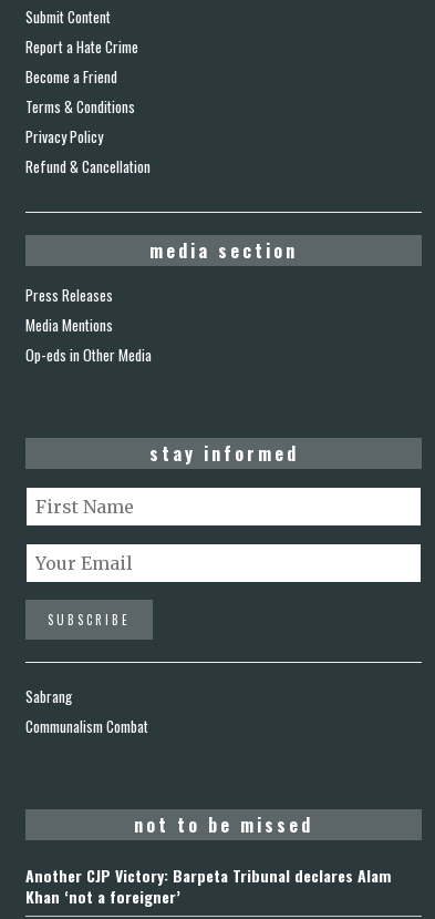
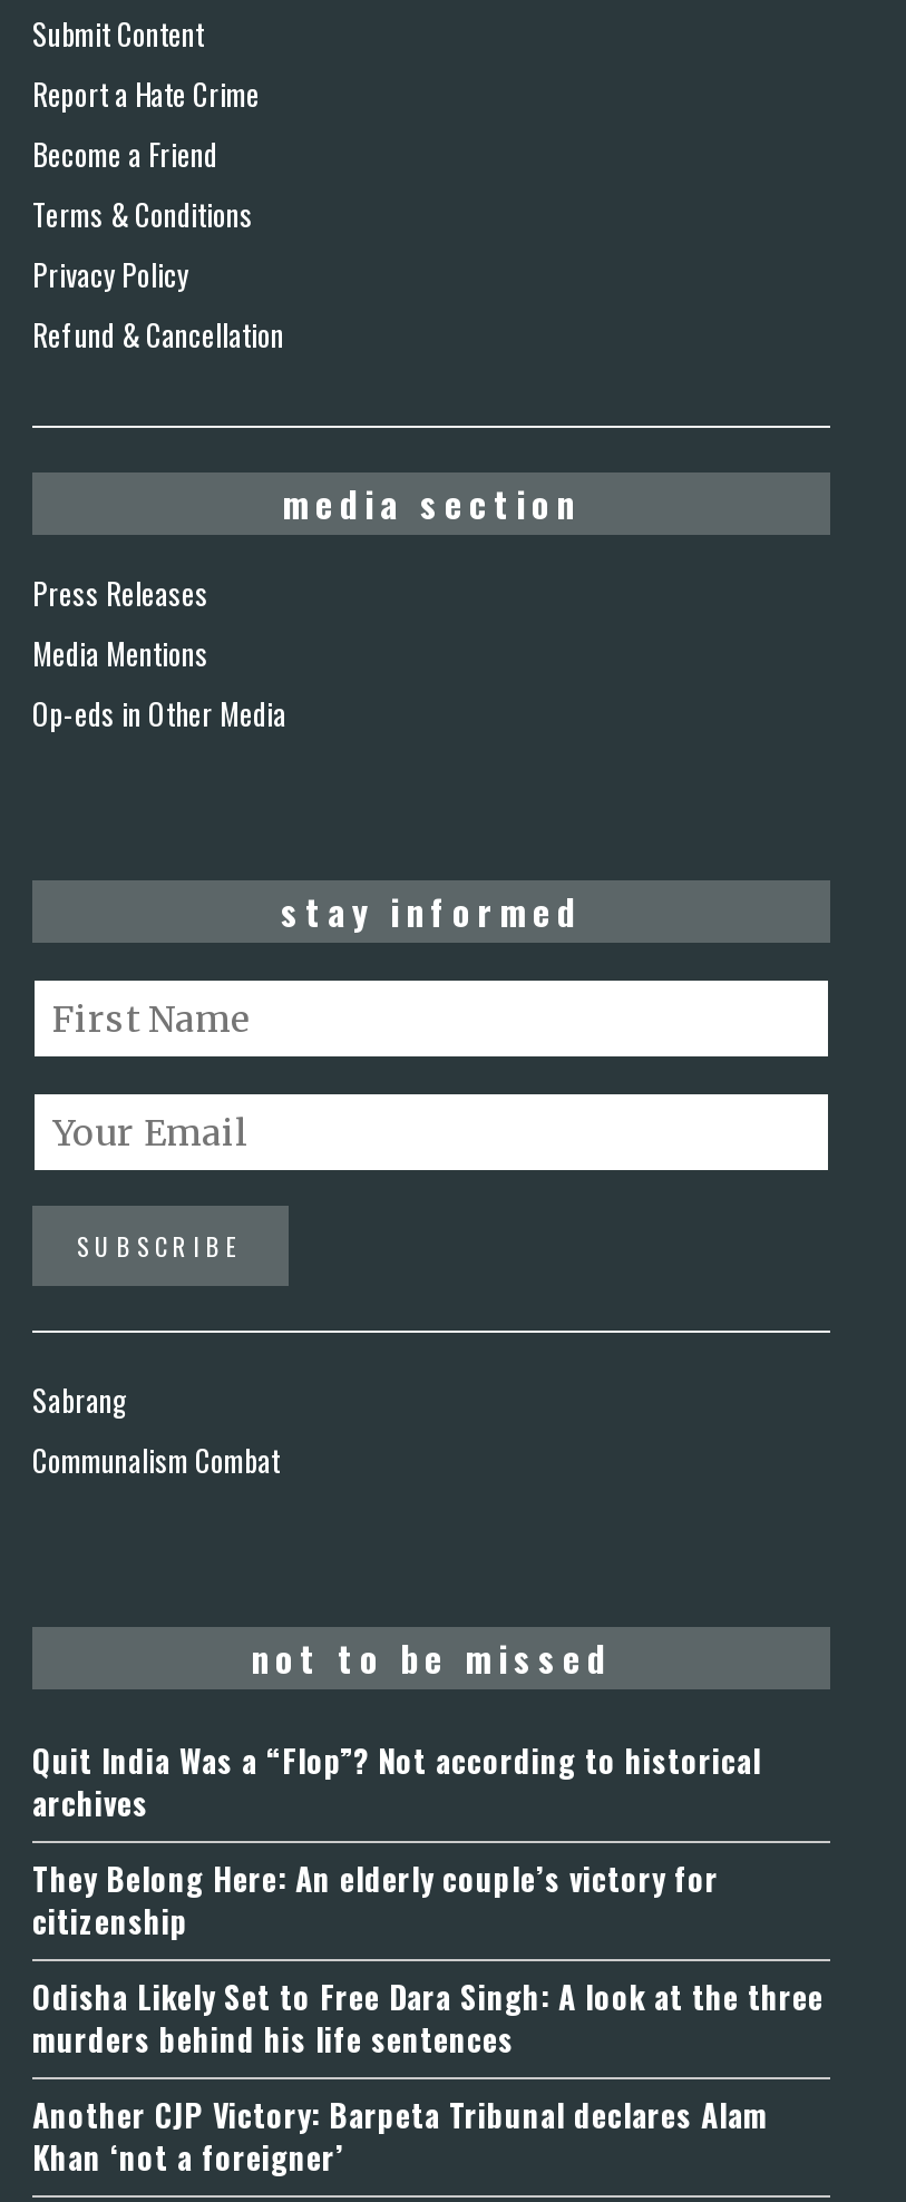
+ Quit India Was a “Flop”? Not according to historical
+ archives
+ They Belong Here: An elderly couple’s victory for
+ citizenship
+ Odisha Likely Set to Free Dara Singh: A look at the three
+ murders behind his life sentences
